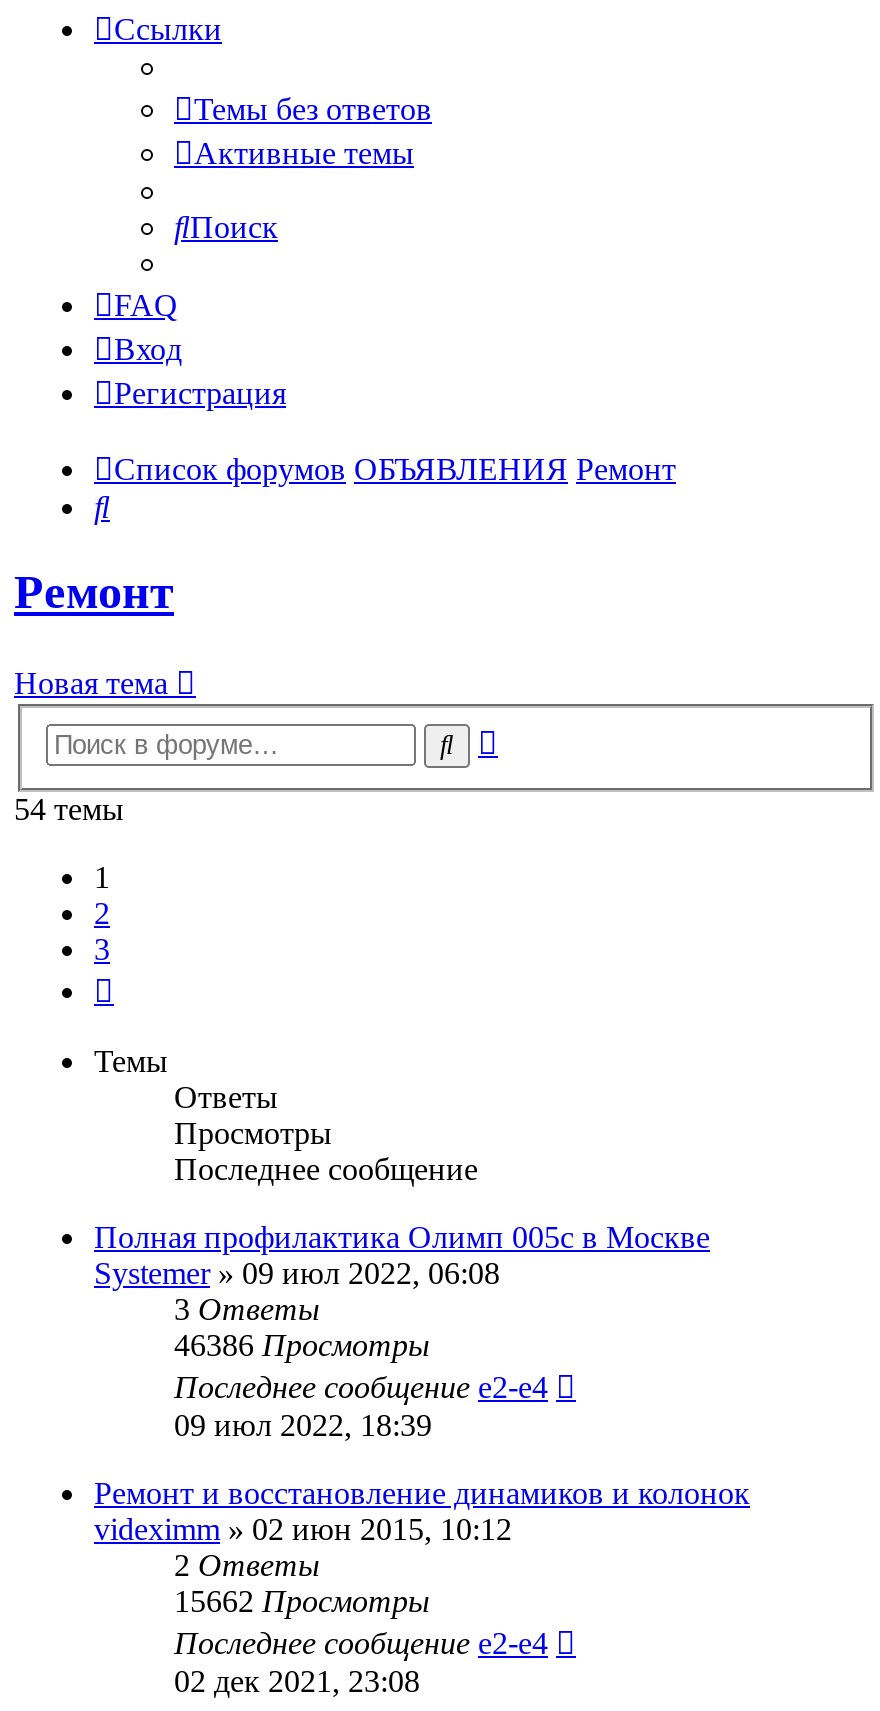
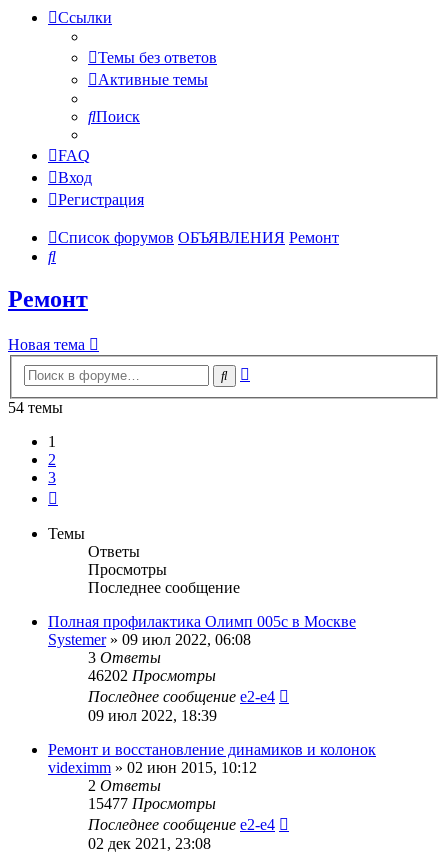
- 46386 Просмотры
+ 46202 Просмотры

- 15662 Просмотры
+ 15477 Просмотры
